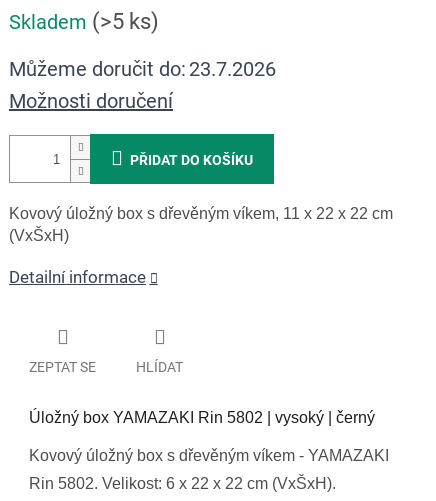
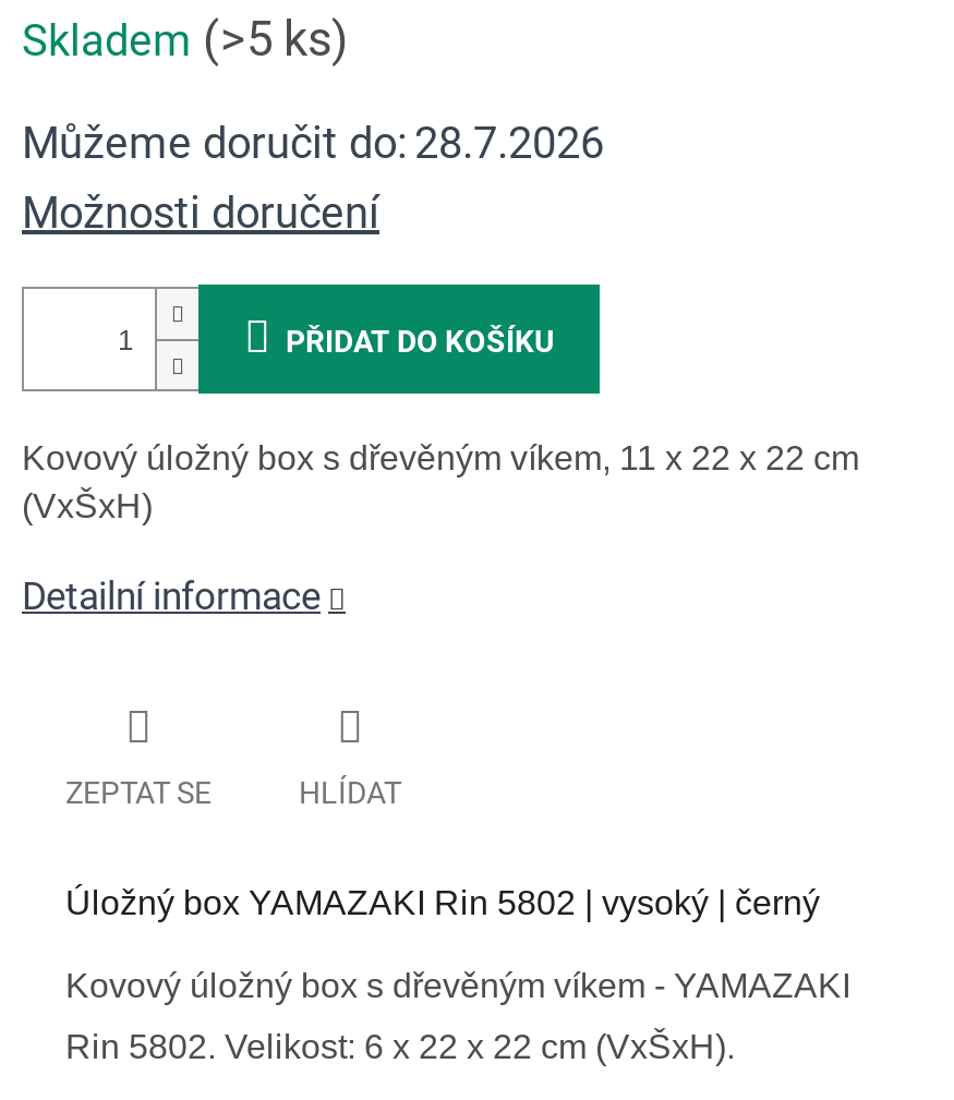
- Můžeme doručit do: 23.7.2026
+ Můžeme doručit do: 28.7.2026
